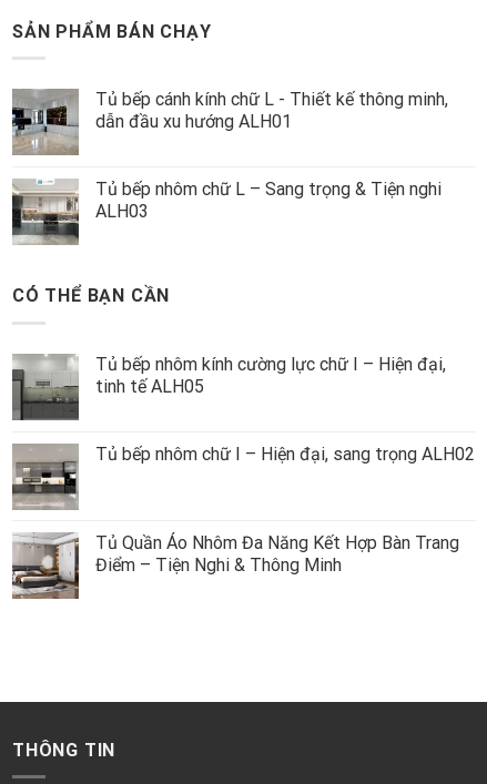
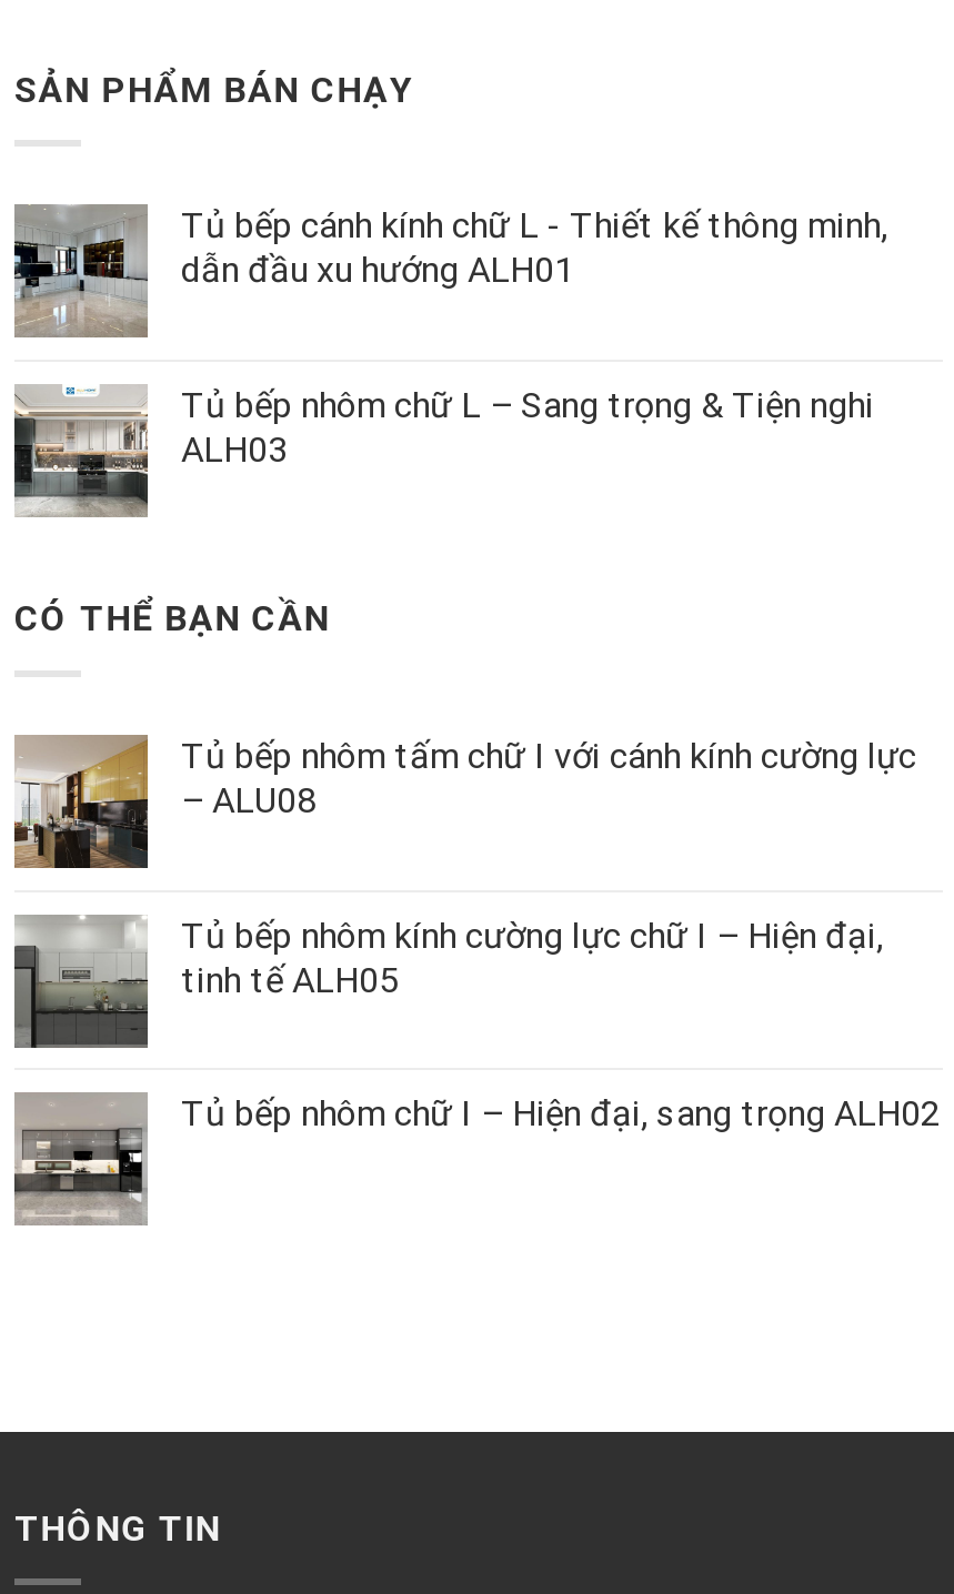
+ [image]
+ Tủ bếp nhôm tấm chữ I với cánh kính cường lực
+ – ALU08

moved down: [image] | Tủ bếp nhôm kính cường lực chữ I – Hiện đại, | tinh tế ALH05 | Tủ bếp nhôm chữ I – Hiện đại, sang trọng ALH02

moved down: [image]

- [image]
- Tủ Quần Áo Nhôm Đa Năng Kết Hợp Bàn Trang
- Điểm – Tiện Nghi & Thông Minh
